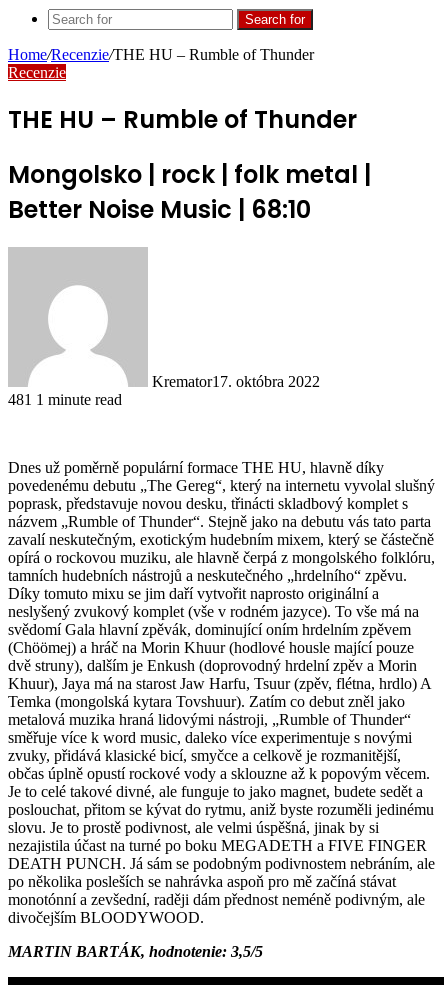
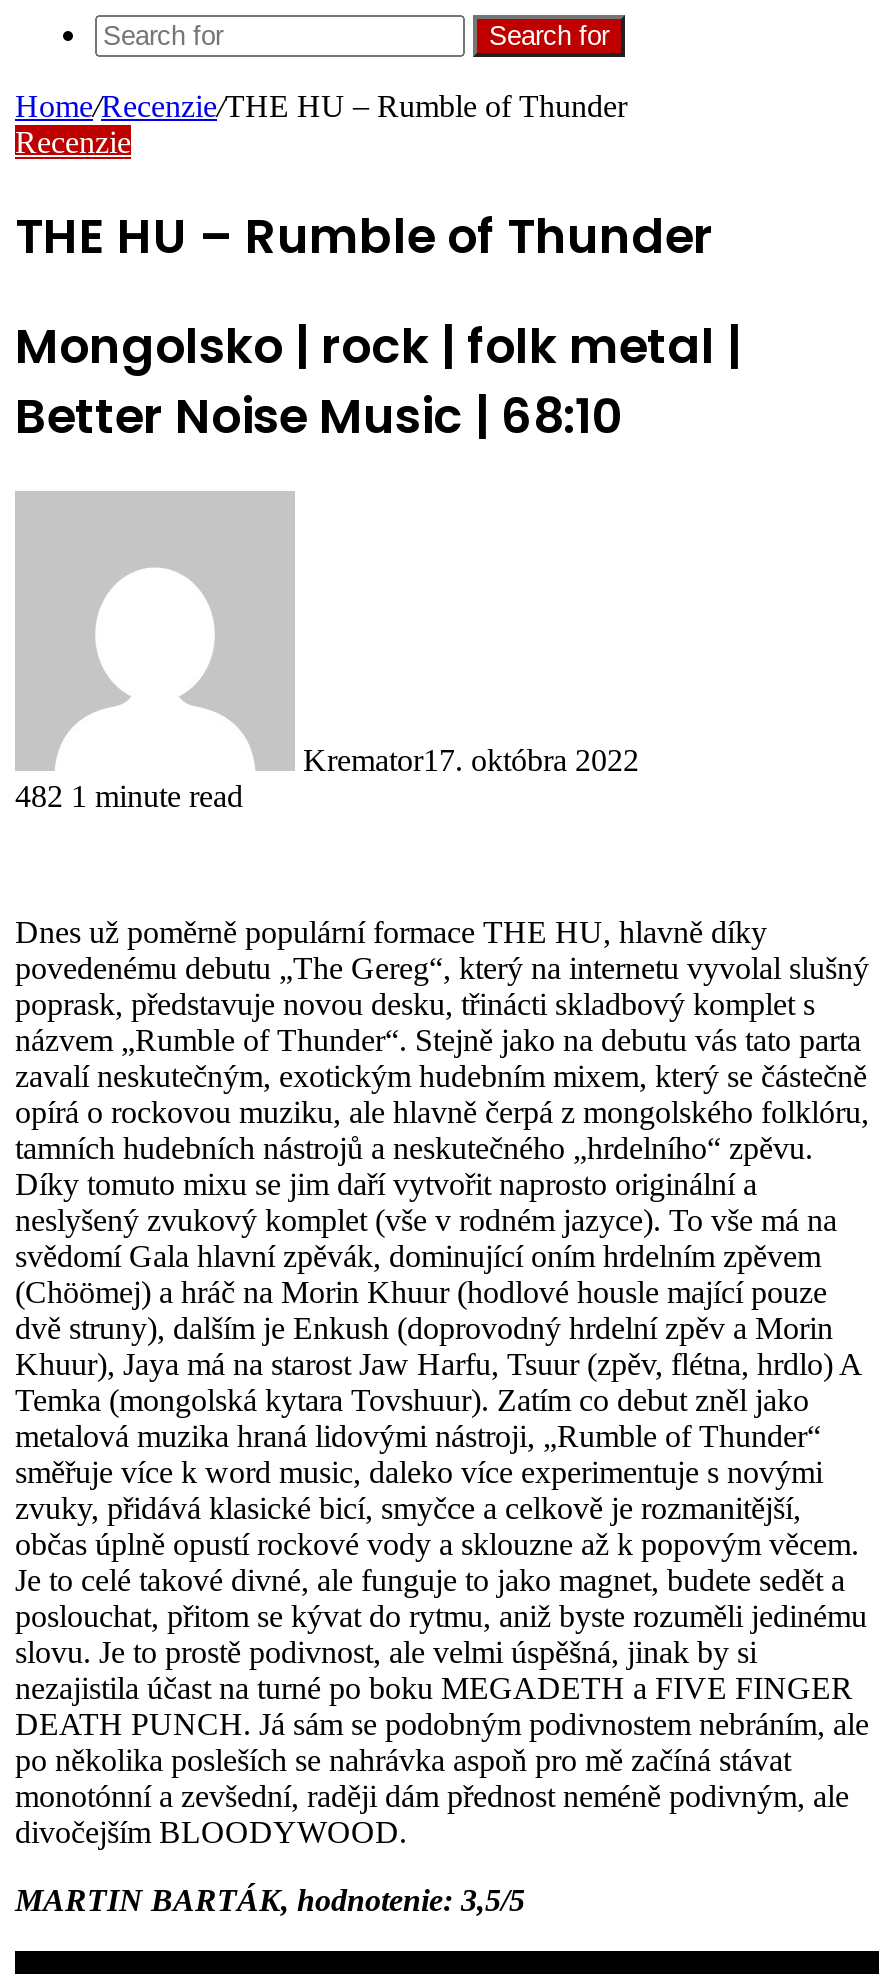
- 481 1 minute read
+ 482 1 minute read
